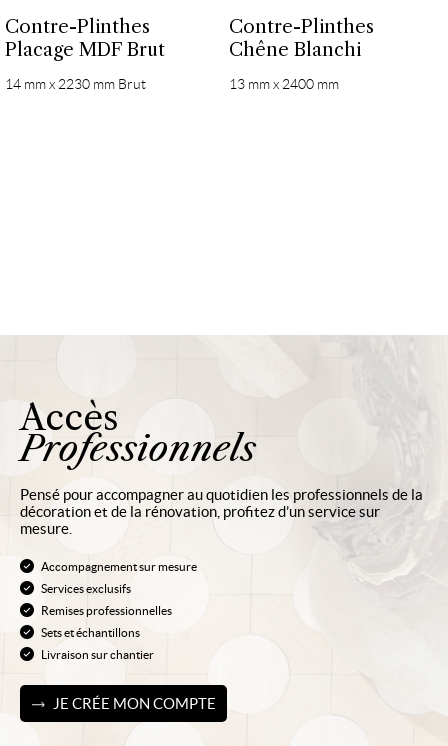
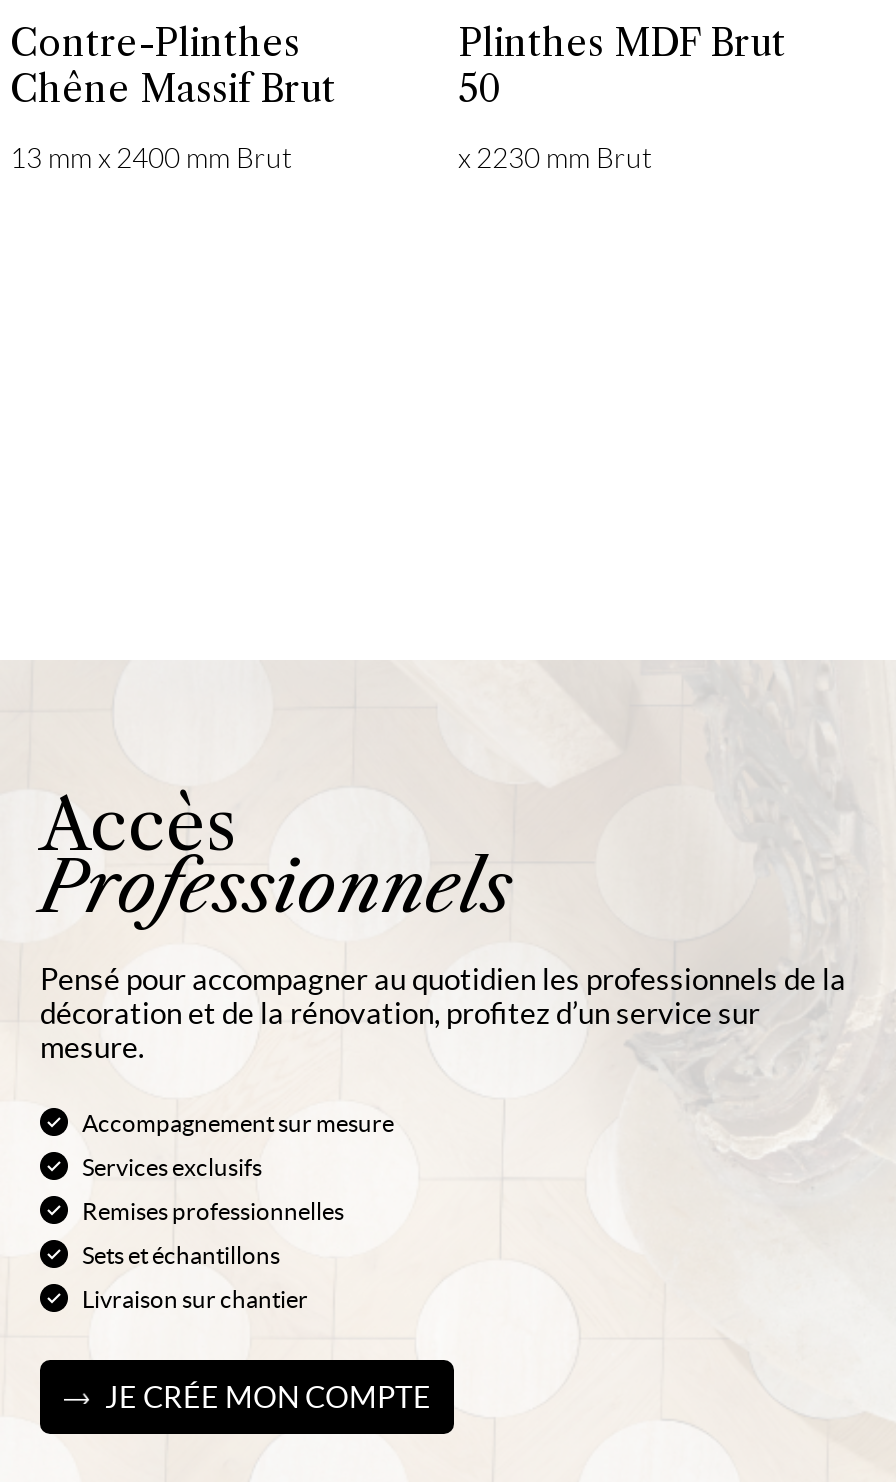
- Contre-Plinthes
- Chêne Blanchi
+ Plinthes MDF Brut
+ 50

- Placage MDF Brut
+ Chêne Massif Brut

- 14 mm x 2230 mm Brut
+ 13 mm x 2400 mm Brut

- 13 mm x 2400 mm
+ x 2230 mm Brut
